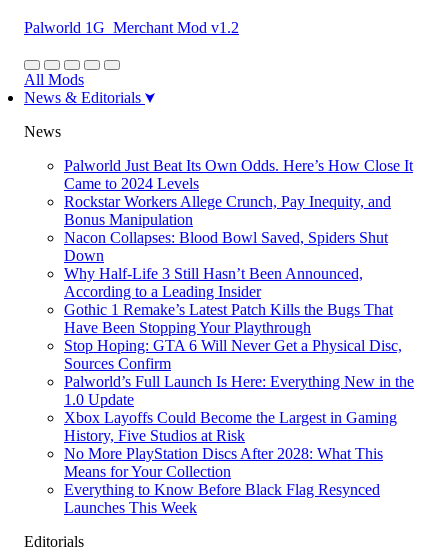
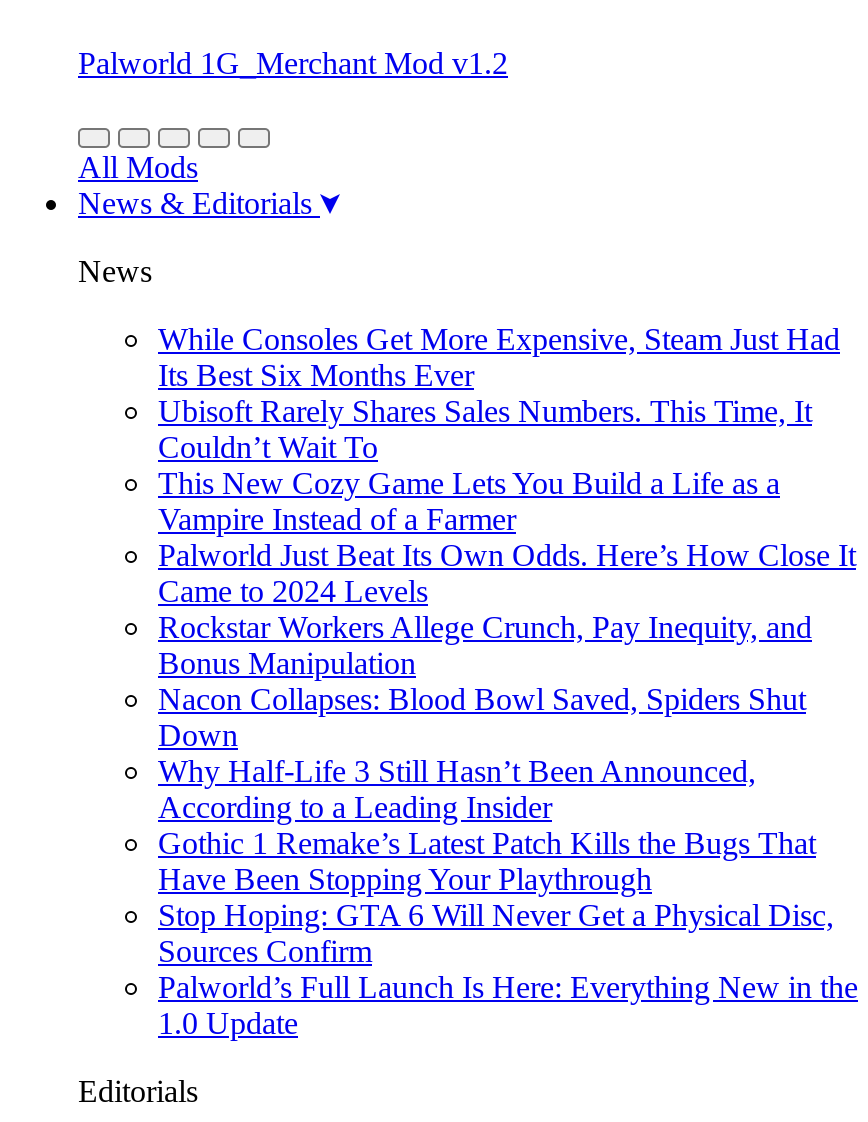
+ While Consoles Get More Expensive, Steam Just Had
+ Its Best Six Months Ever
+ Ubisoft Rarely Shares Sales Numbers. This Time, It
+ Couldn’t Wait To
+ This New Cozy Game Lets You Build a Life as a
+ Vampire Instead of a Farmer

moved down: Palworld Just Beat Its Own Odds. Here’s How Close It | Came to 2024 Levels | Rockstar Workers Allege Crunch, Pay Inequity, and | ... | Palworld’s Full Launch Is Here: Everything New in the | 1.0 Update

- Xbox Layoffs Could Become the Largest in Gaming
- History, Five Studios at Risk
- No More PlayStation Discs After 2028: What This
- Means for Your Collection
- Everything to Know Before Black Flag Resynced
- Launches This Week
